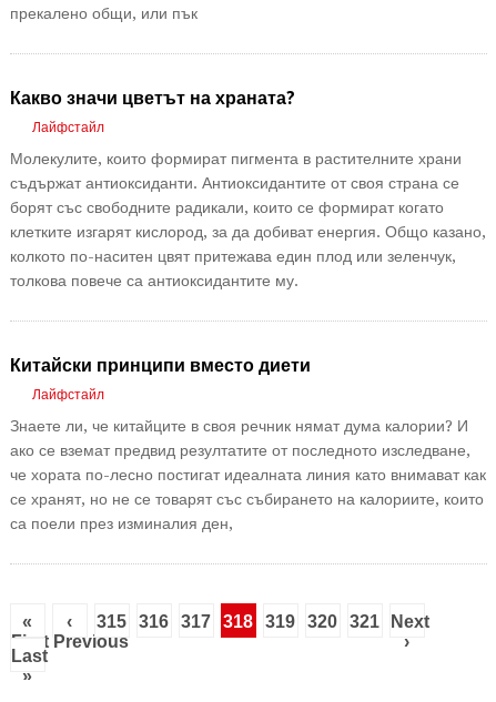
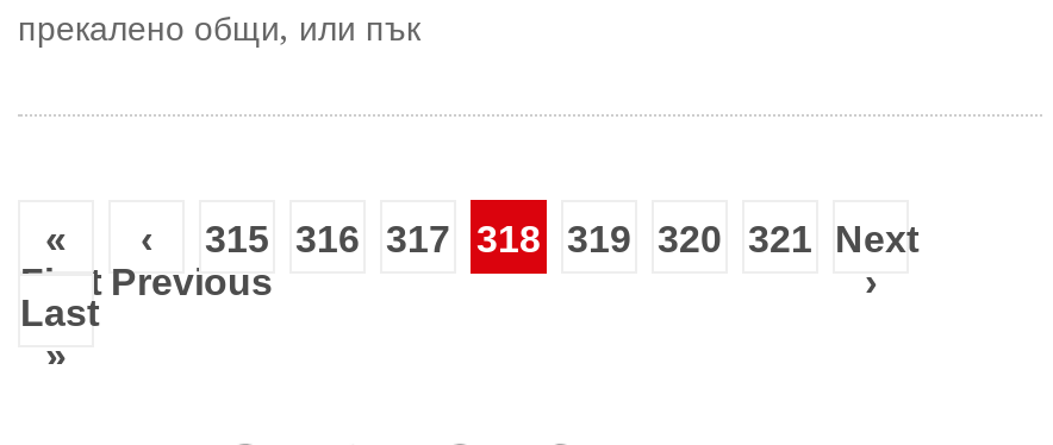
- Какво значи цветът на храната?
- Лайфстайл
- Молекулите, които формират пигмента в растителните храни
- съдържат антиоксиданти. Антиоксидантите от своя страна се
- борят със свободните радикали, които се формират когато
- клетките изгарят кислород, за да добиват енергия. Общо казано,
- колкото по-наситен цвят притежава един плод или зеленчук,
- толкова повече са антиоксидантите му.

- Китайски принципи вместо диети
- Лайфстайл
- Знаете ли, че китайците в своя речник нямат дума калории? И
- ако се вземат предвид резултатите от последното изследване,
- че хората по-лесно постигат идеалната линия като внимават как
- се хранят, но не се товарят със събирането на калориите, които
- са поели през изминалия ден,
